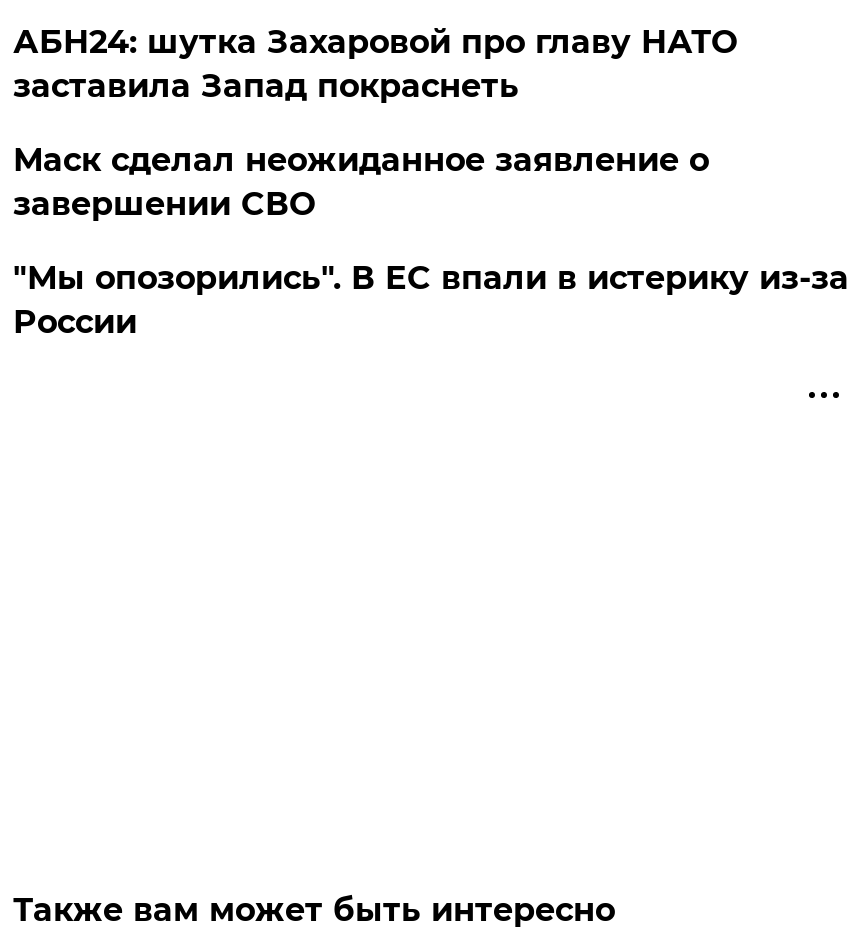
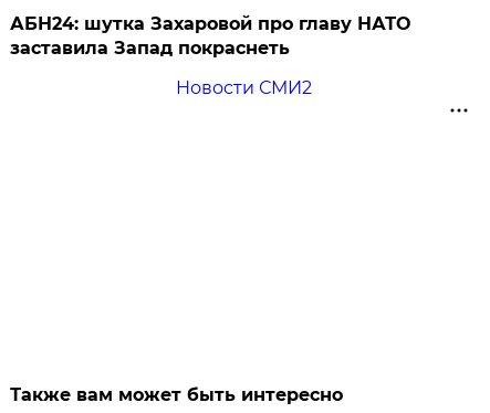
- Маск сделал неожиданное заявление о
- завершении СВО
- "Мы опозорились". В ЕС впали в истерику из-за
- России
+ Новости СМИ2
